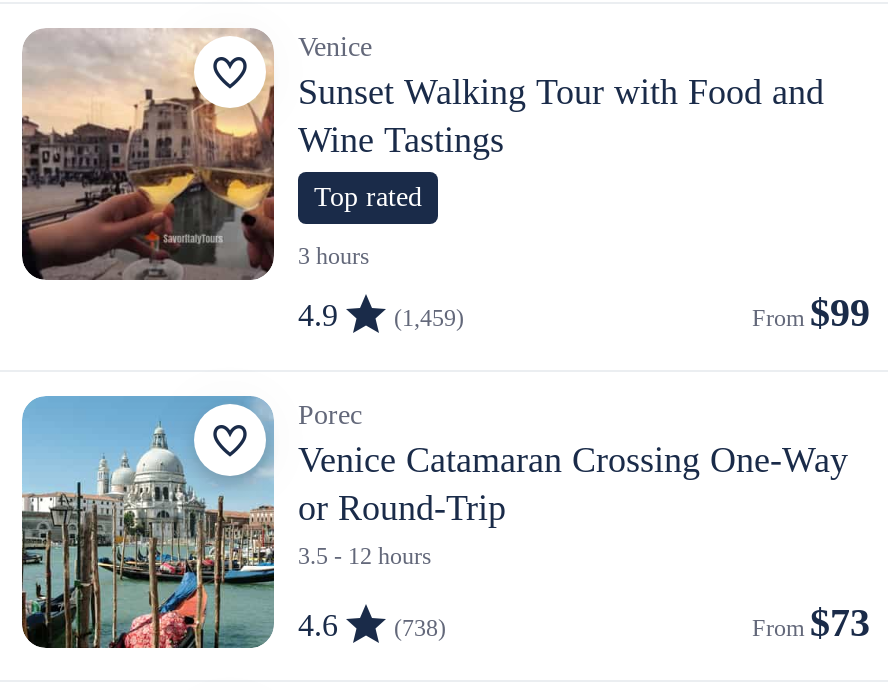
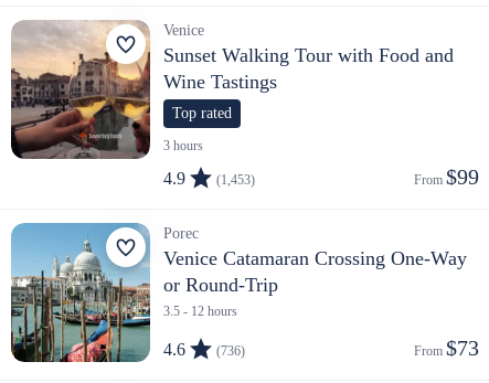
- 4.9 (1,459)
+ 4.9 (1,453)

- 4.6 (738)
+ 4.6 (736)
